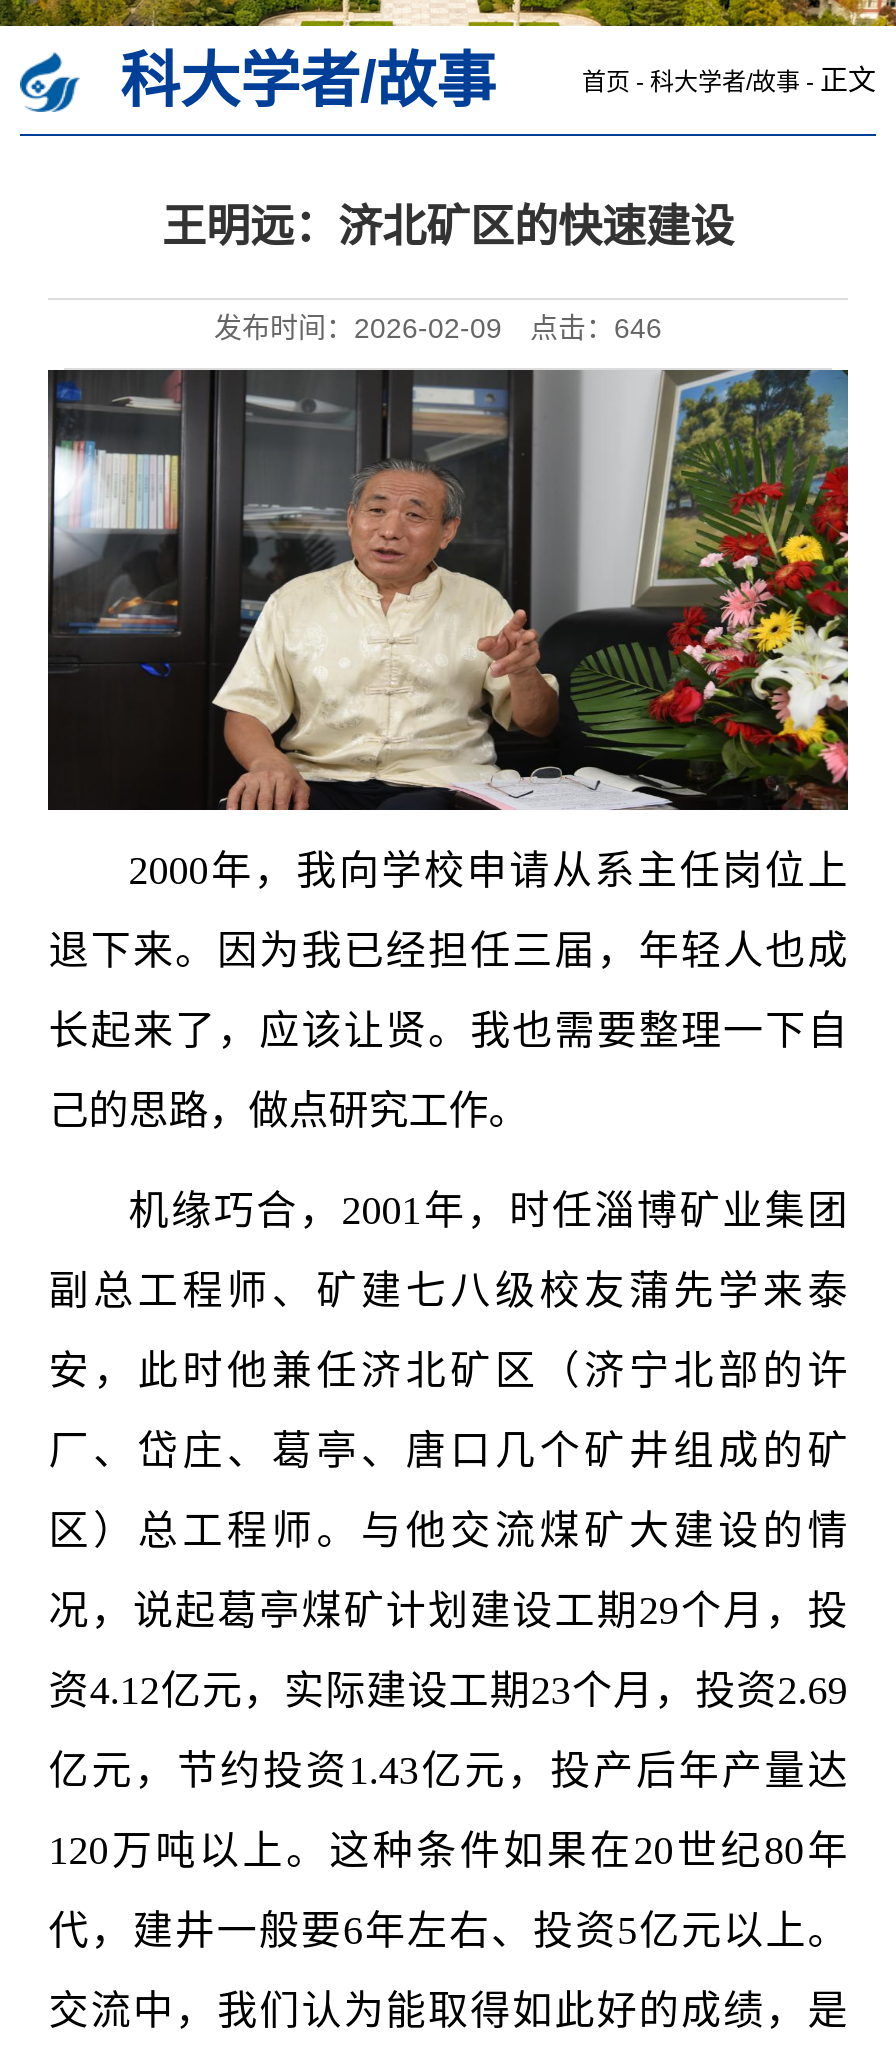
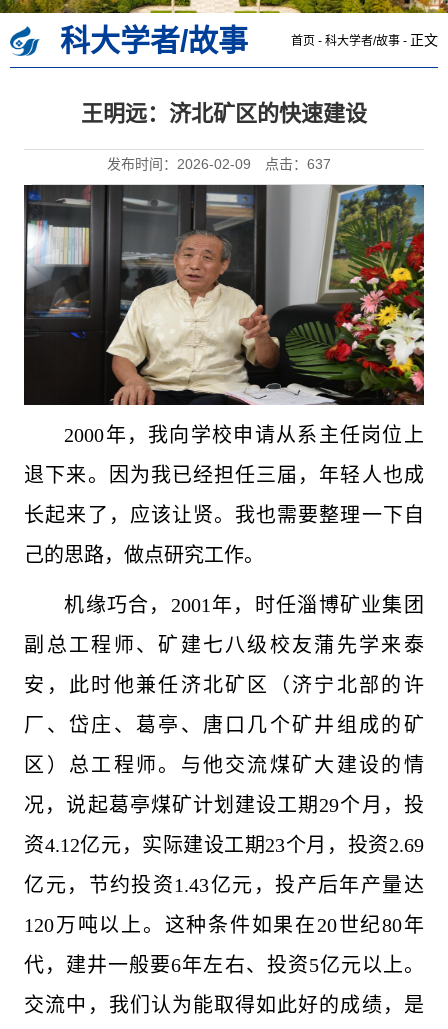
- 发布时间：2026-02-09 点击：646
+ 发布时间：2026-02-09 点击：637
